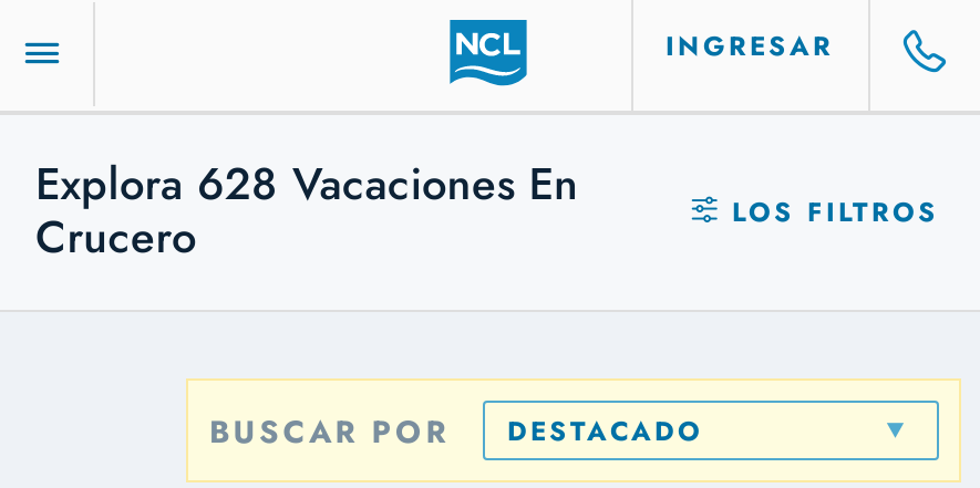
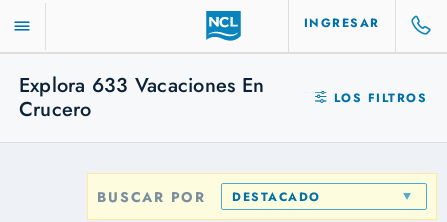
- Explora 628 Vacaciones En
+ Explora 633 Vacaciones En
